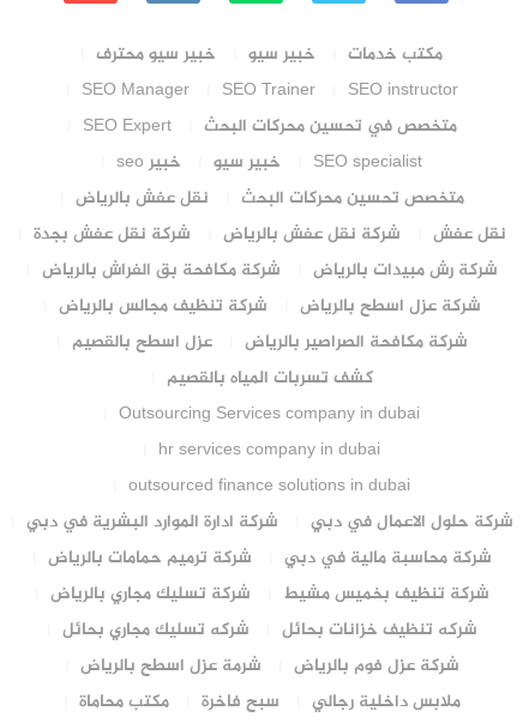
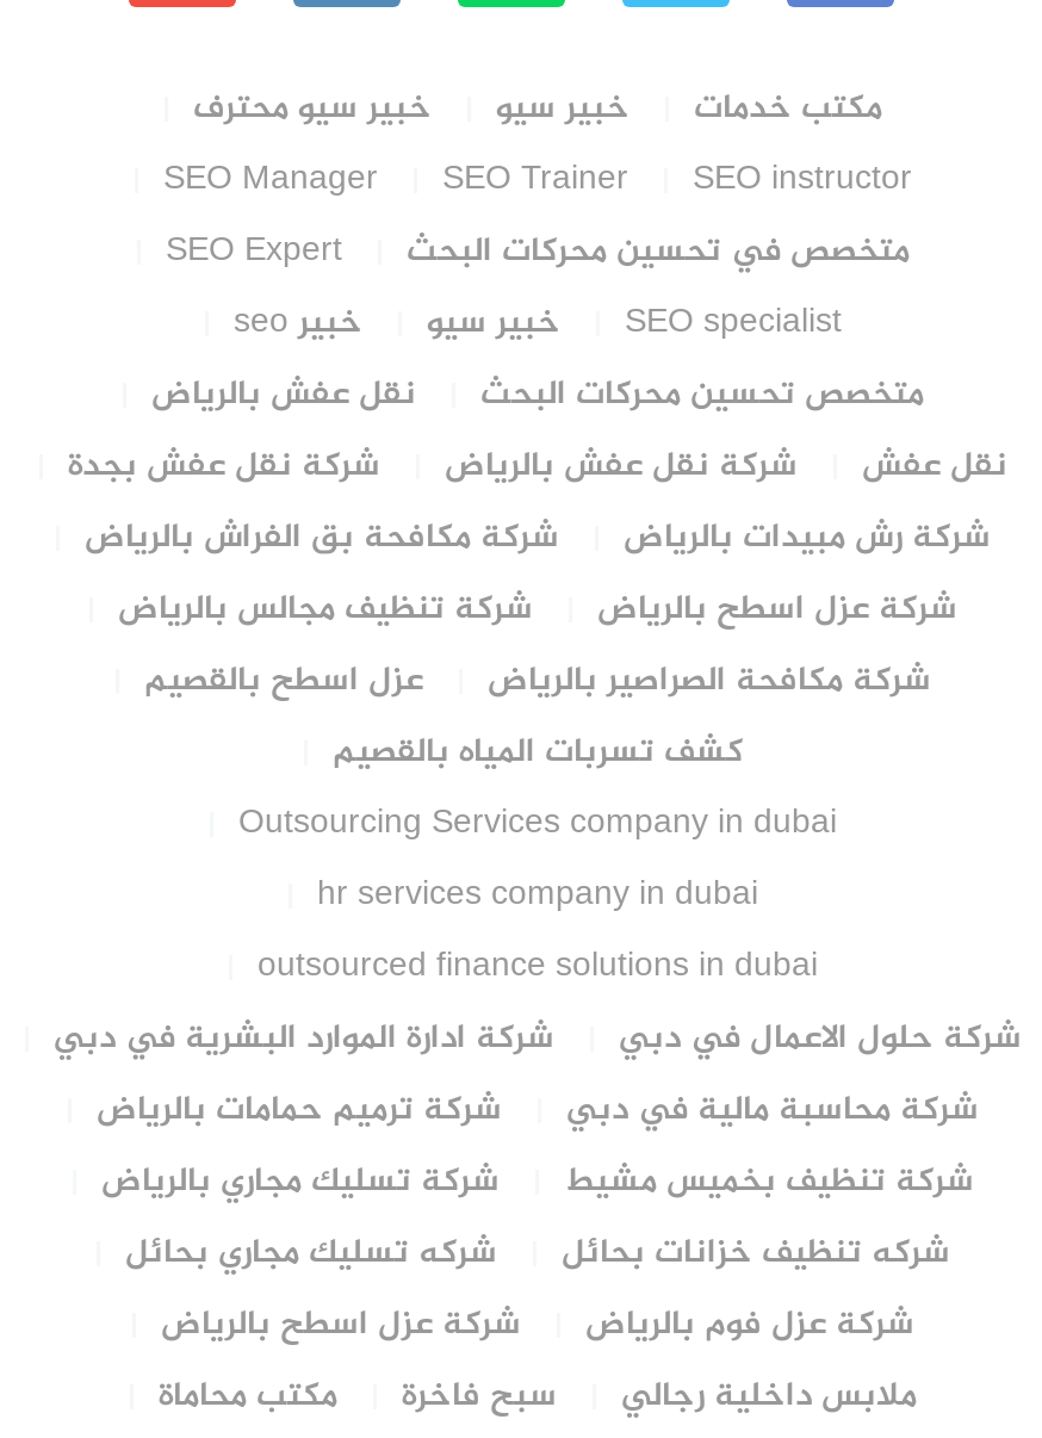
- شرمة عزل اسطح بالرياض
+ شركة عزل اسطح بالرياض
